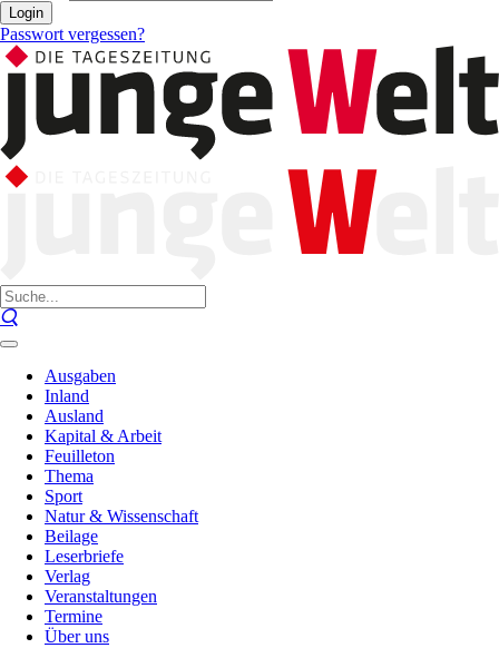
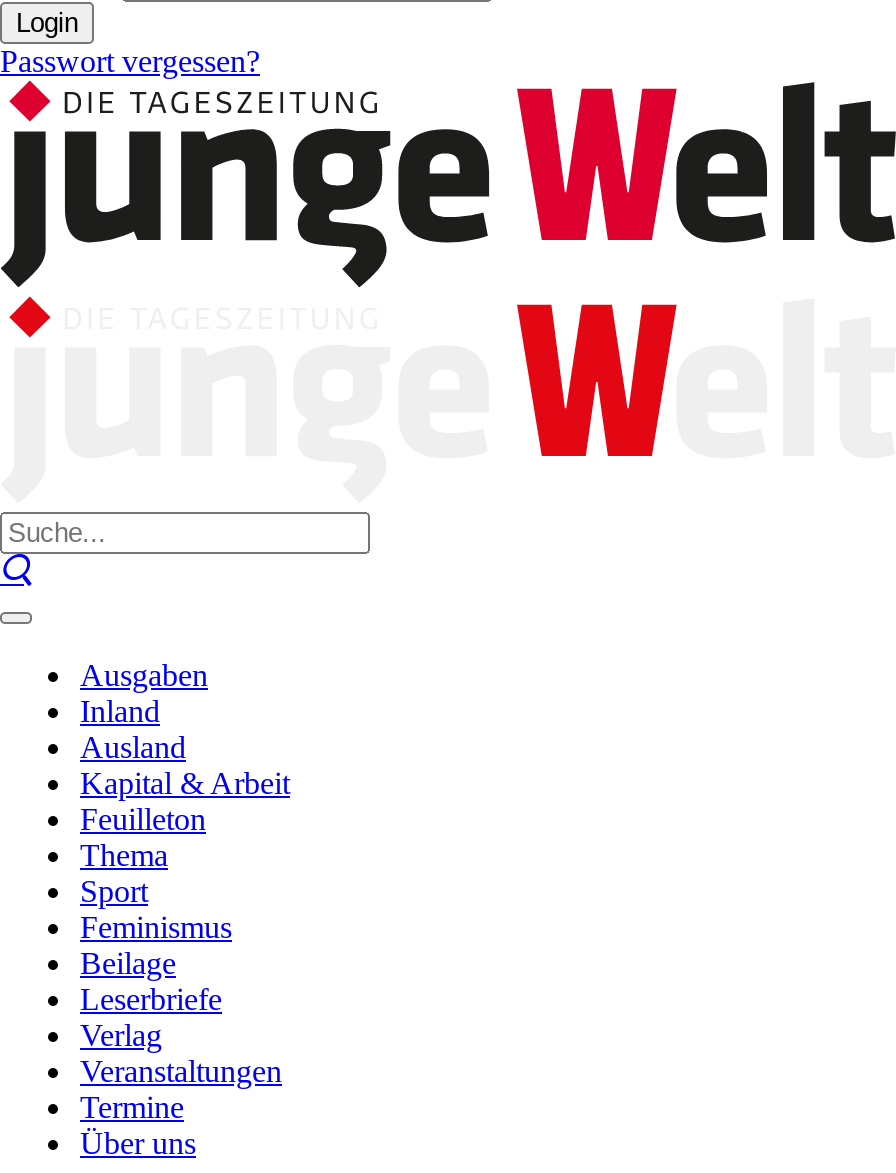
- Natur & Wissenschaft
+ Feminismus
